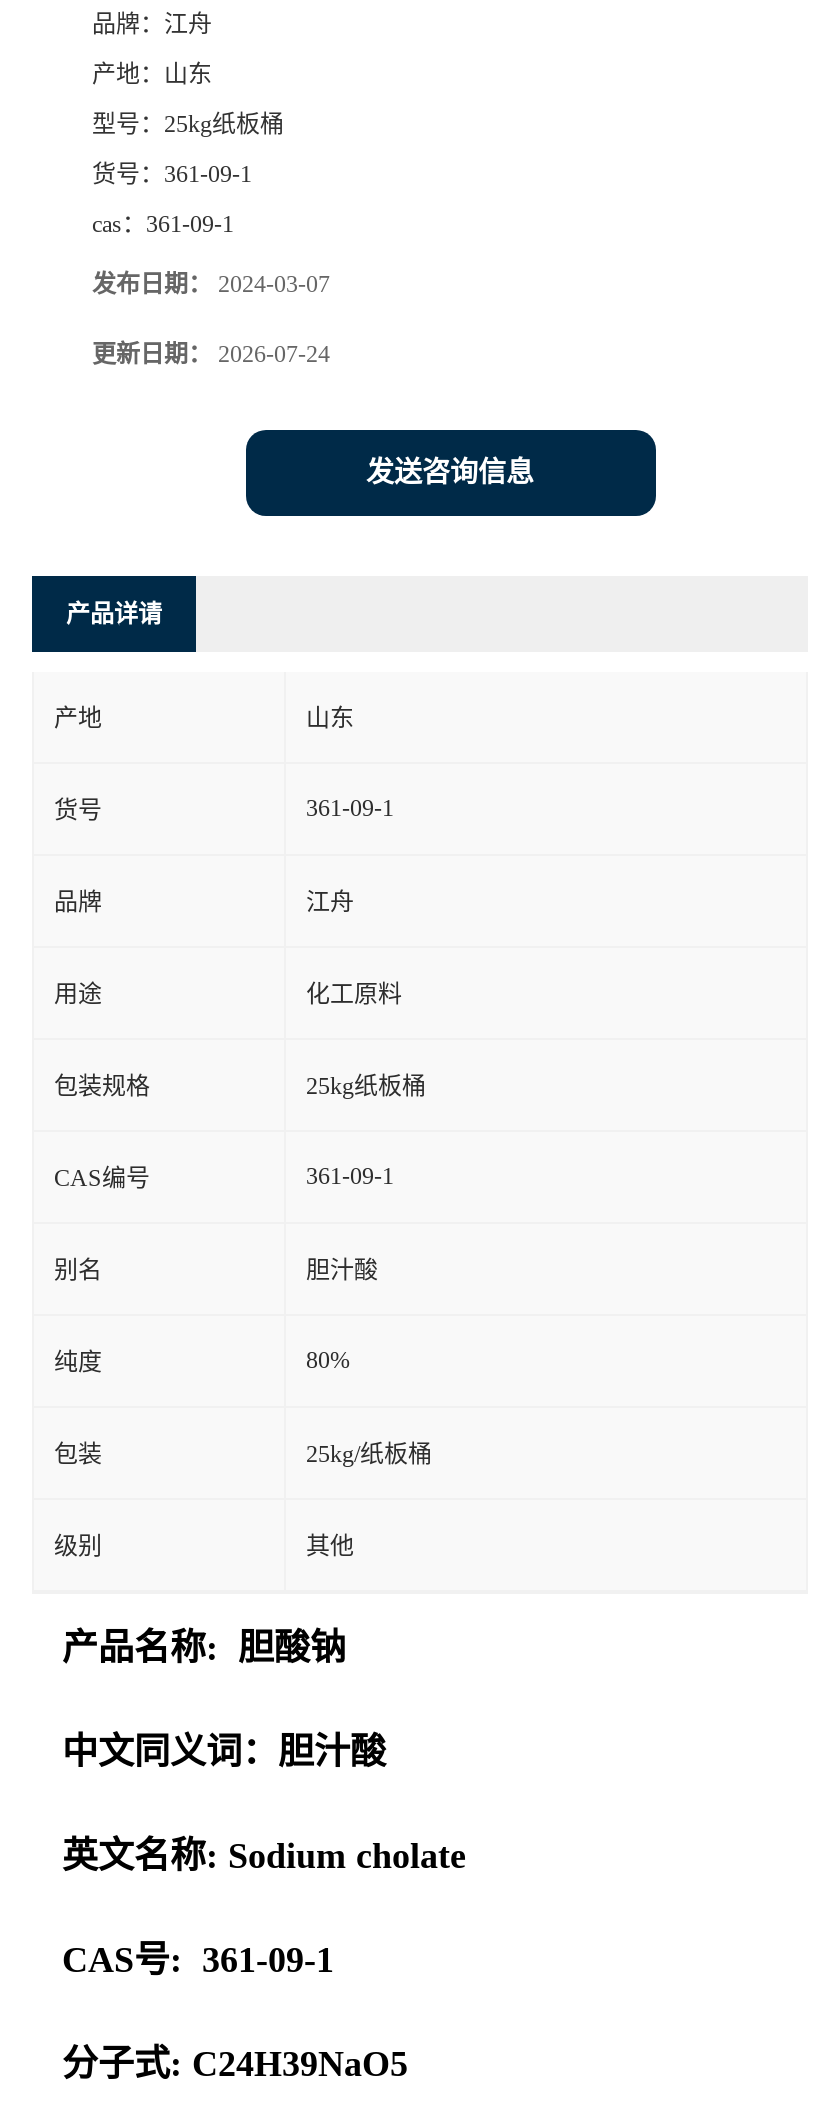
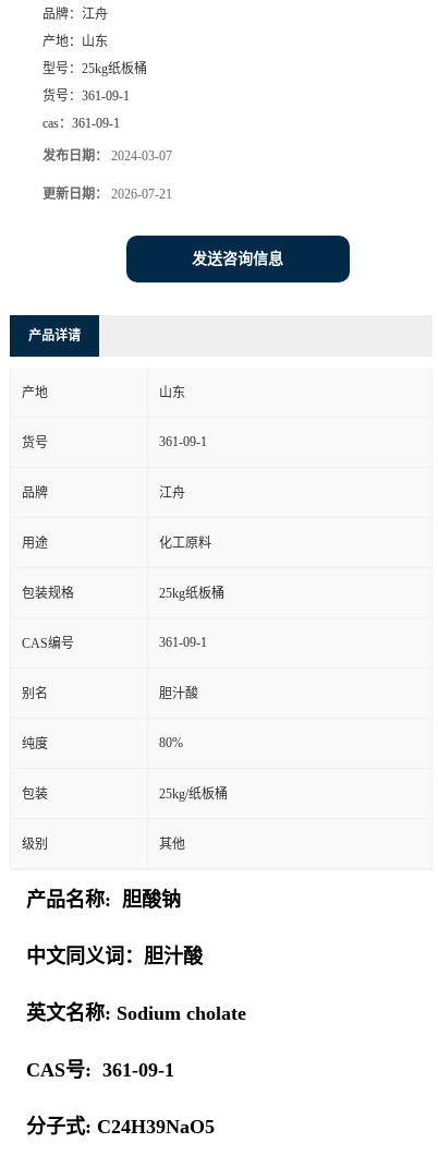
- 更新日期：2026-07-24
+ 更新日期：2026-07-21
